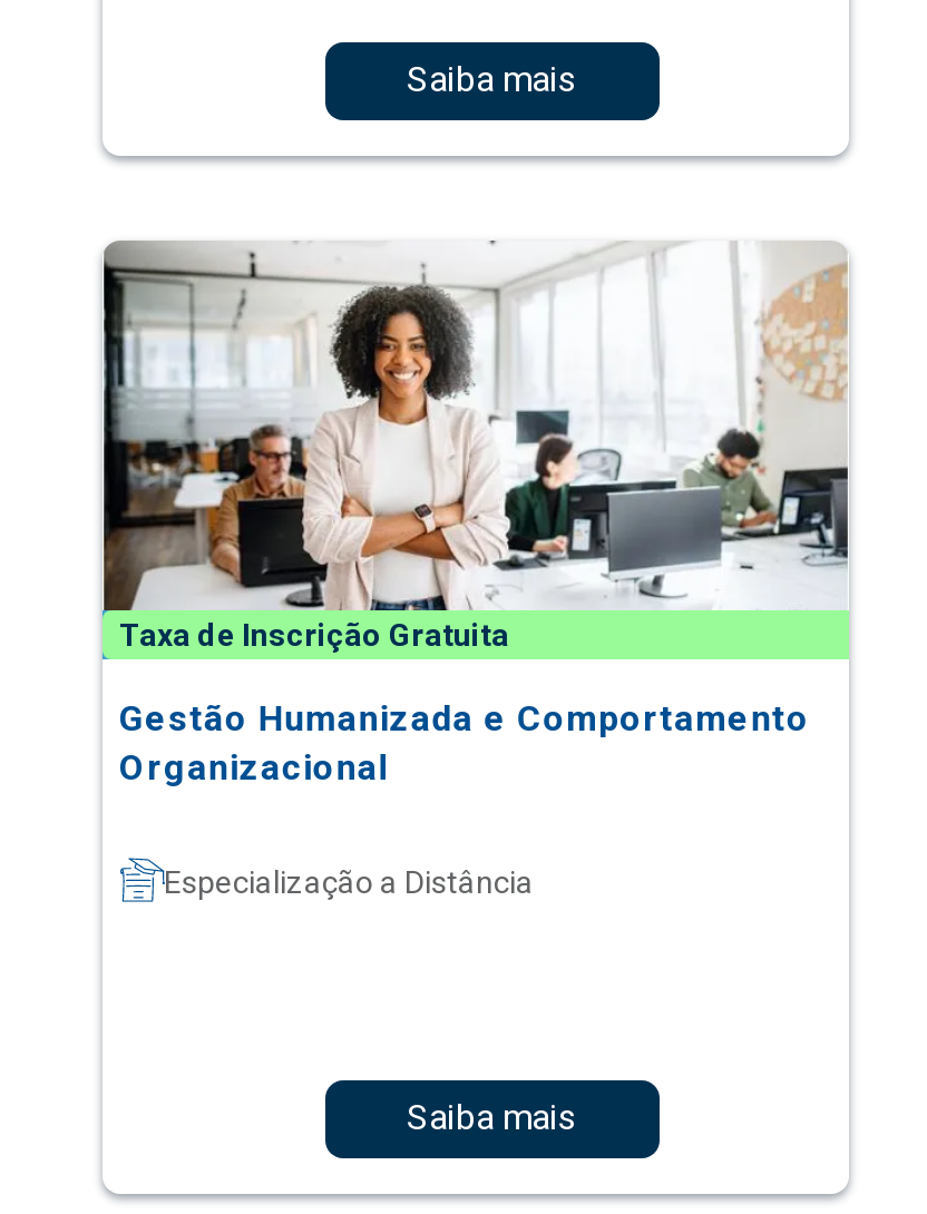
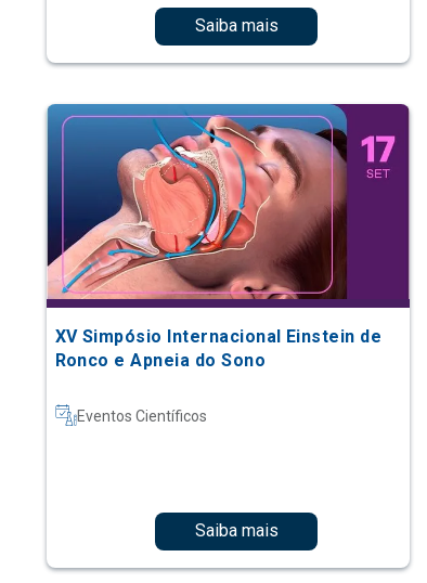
- [image]
- Taxa de Inscrição Gratuita
- Gestão Humanizada e Comportamento
- Organizacional
- Especialização a Distância
+ [image]
+ XV Simpósio Internacional Einstein de
+ Ronco e Apneia do Sono
+ Eventos Científicos
